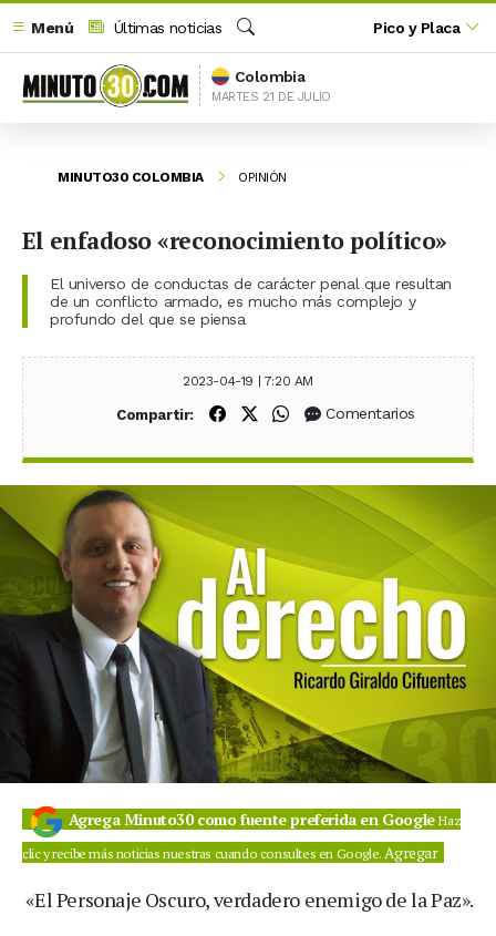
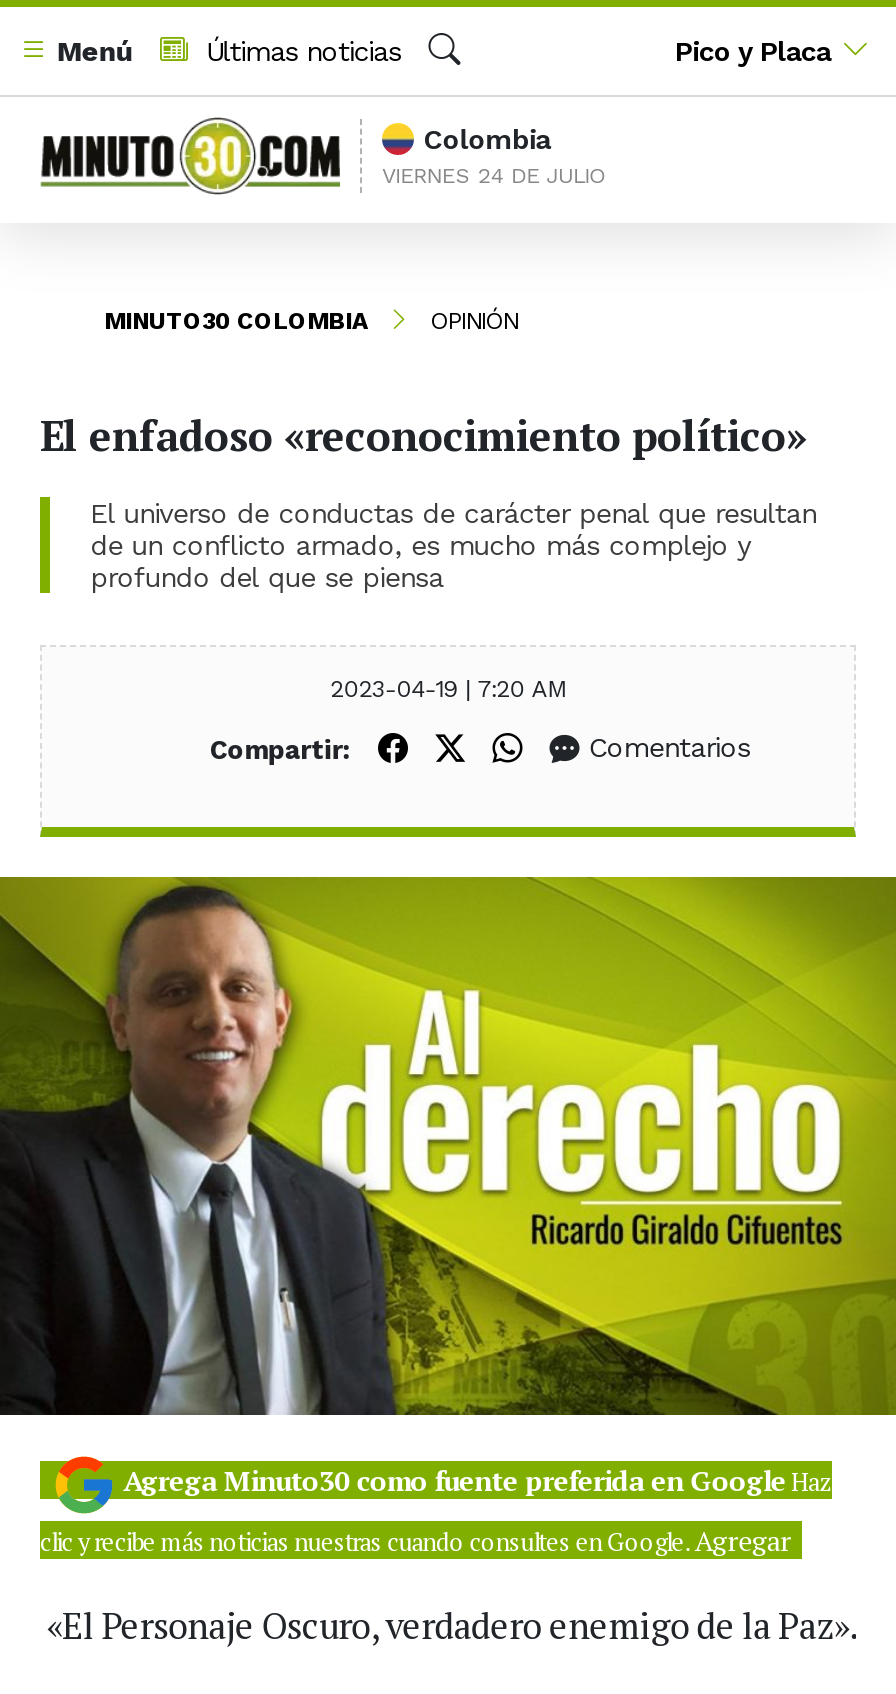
- MARTES 21 DE JULIO
+ VIERNES 24 DE JULIO
